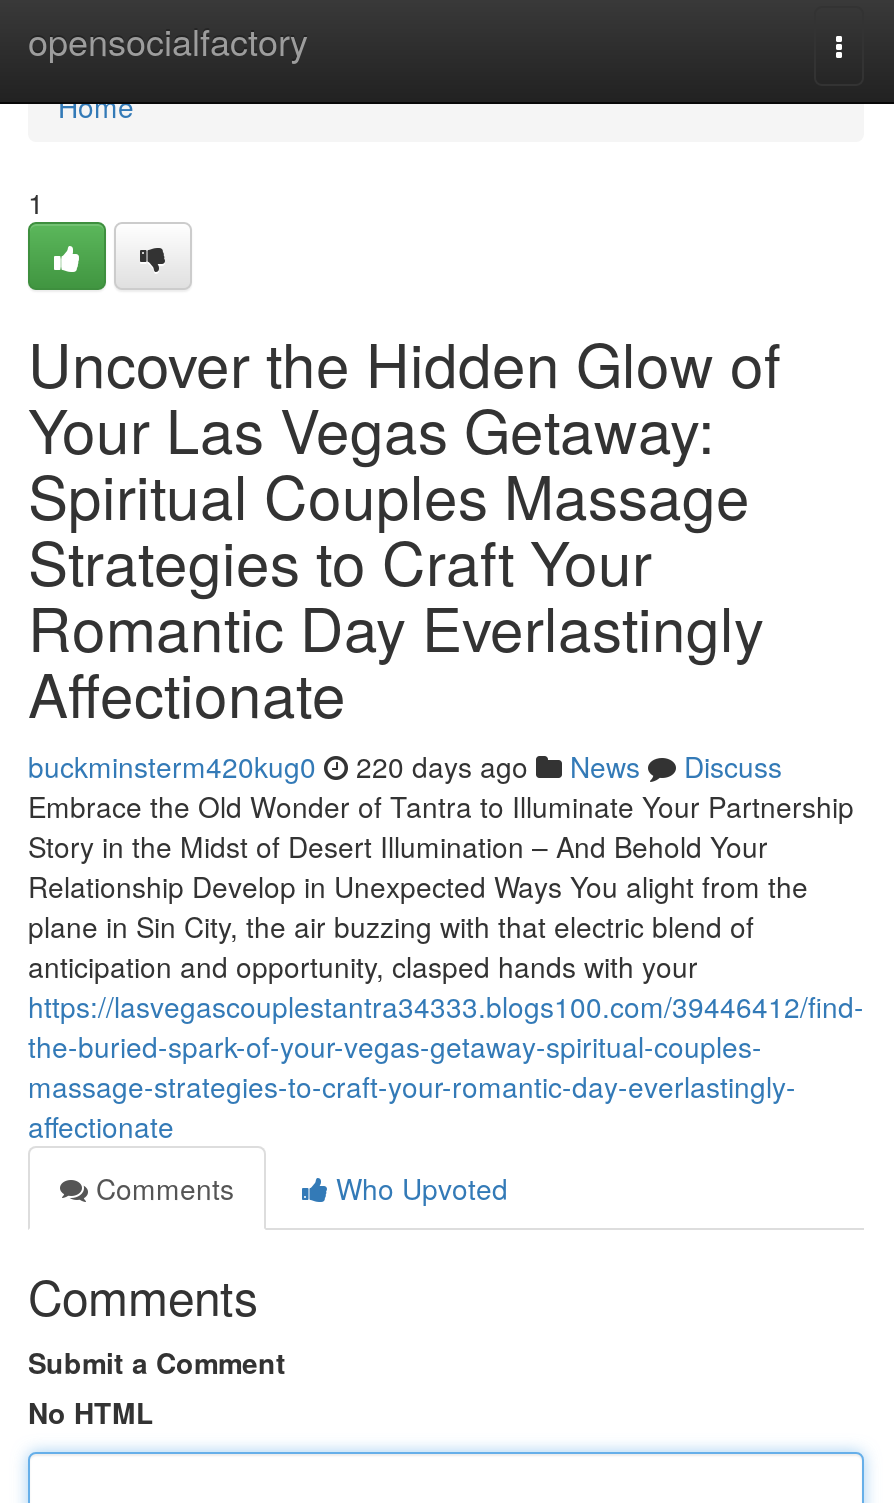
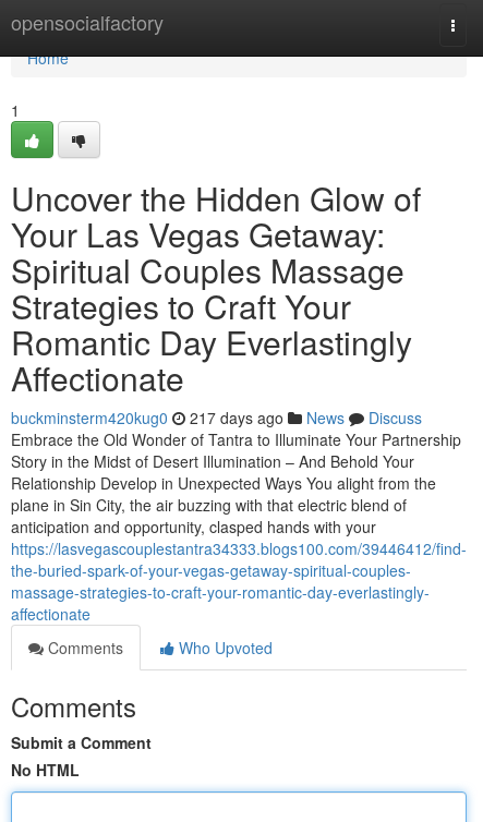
- buckminsterm420kug0 220 days ago News Discuss
+ buckminsterm420kug0 217 days ago News Discuss
